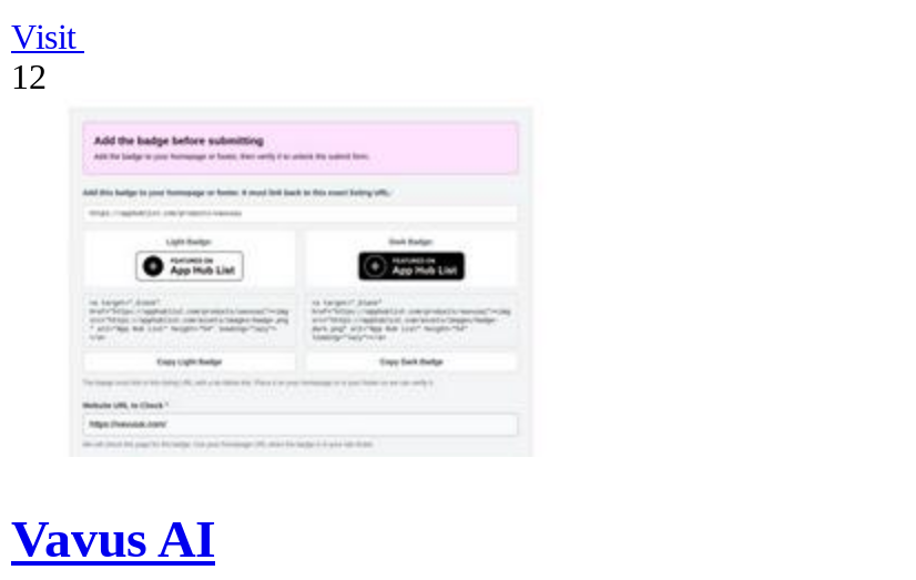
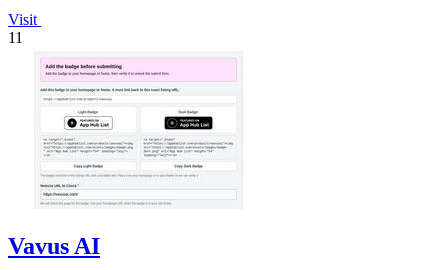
- 12
+ 11
